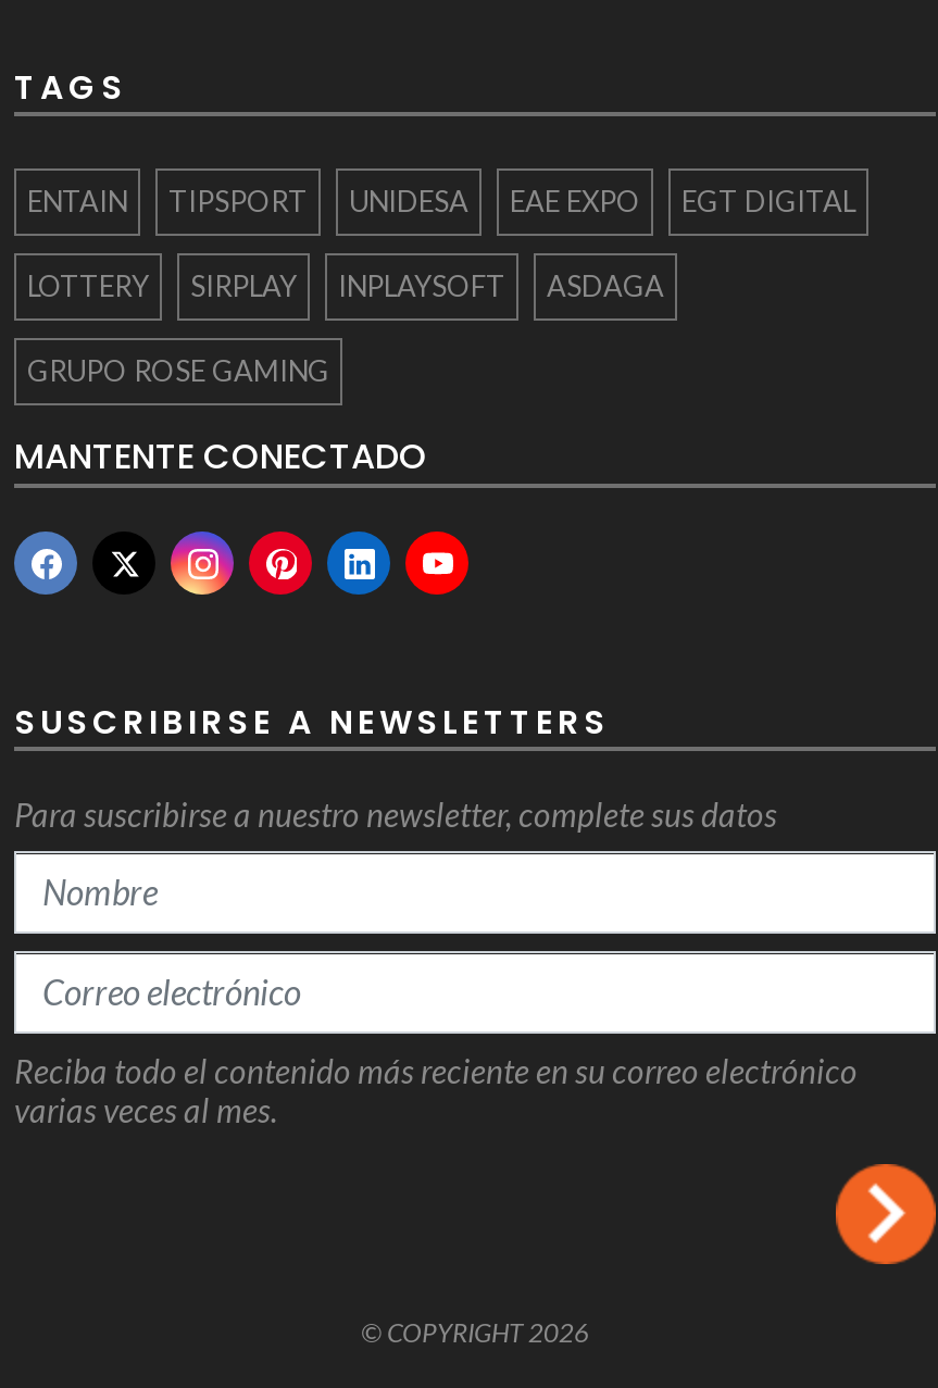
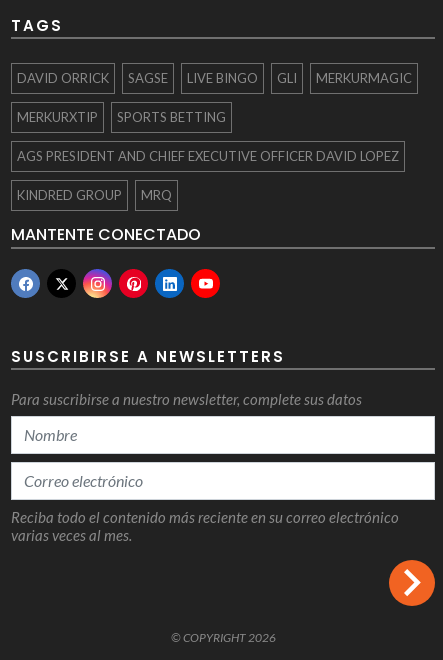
- ENTAIN
- TIPSPORT
- UNIDESA
- EAE EXPO
- EGT DIGITAL
- LOTTERY
- SIRPLAY
- INPLAYSOFT
- ASDAGA
- GRUPO ROSE GAMING
+ DAVID ORRICK
+ SAGSE
+ LIVE BINGO
+ GLI
+ MERKURMAGIC
+ MERKURXTIP
+ SPORTS BETTING
+ AGS PRESIDENT AND CHIEF EXECUTIVE OFFICER DAVID LOPEZ
+ KINDRED GROUP
+ MRQ
